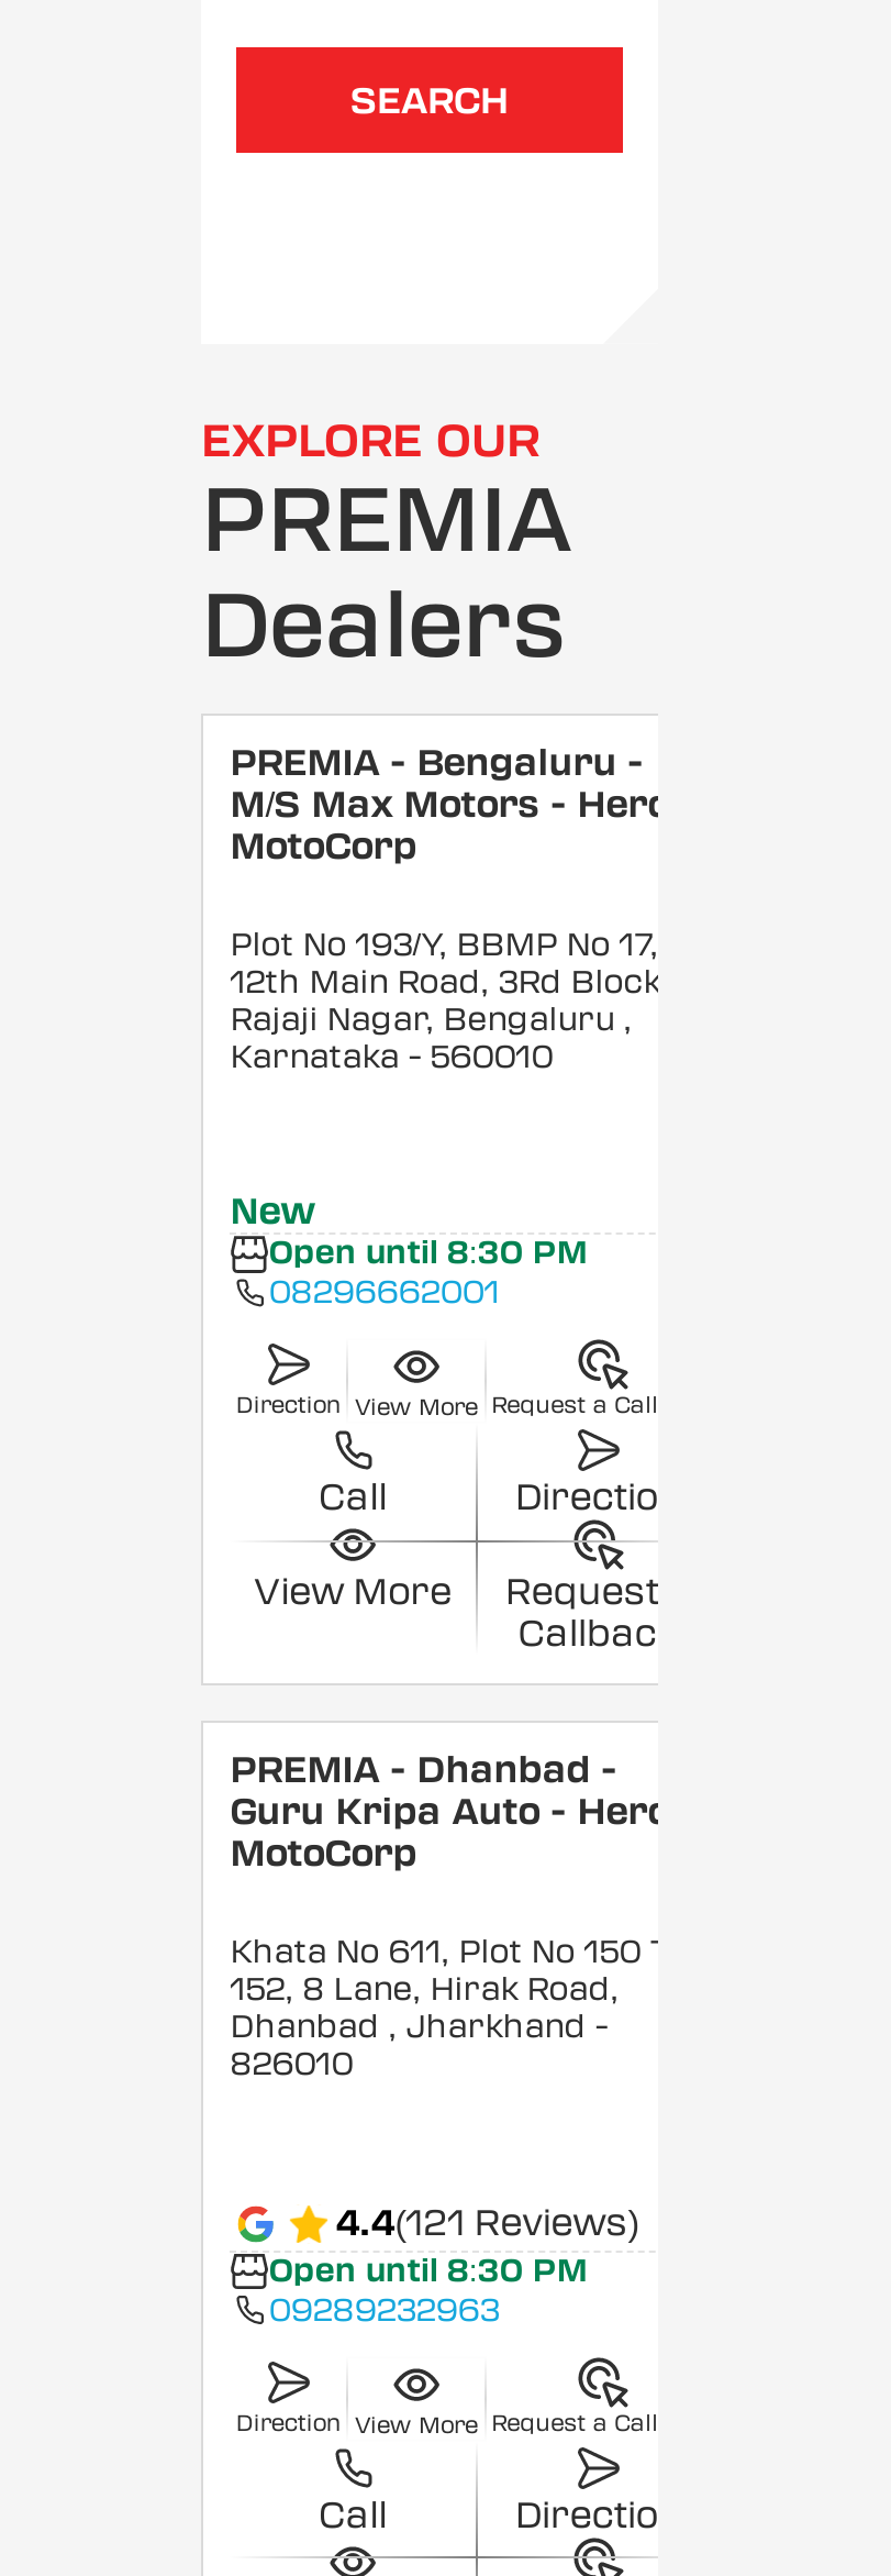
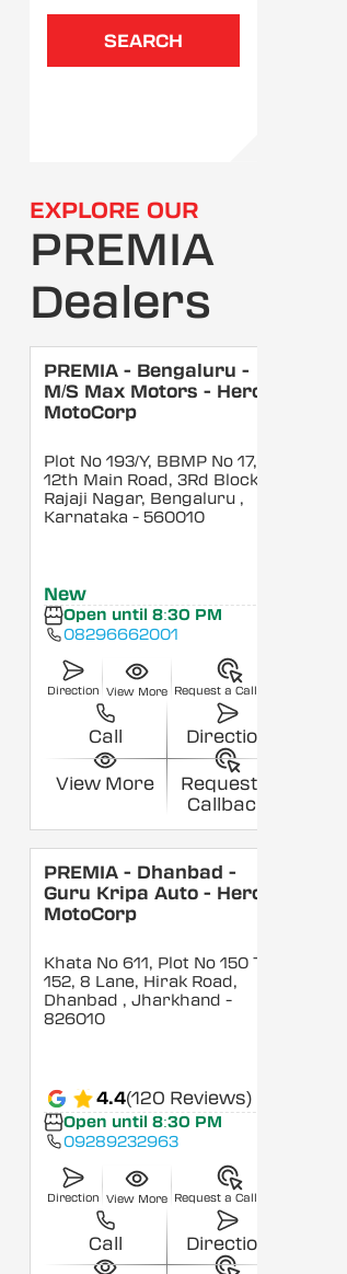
- 4.4(121 Reviews)
+ 4.4(120 Reviews)
